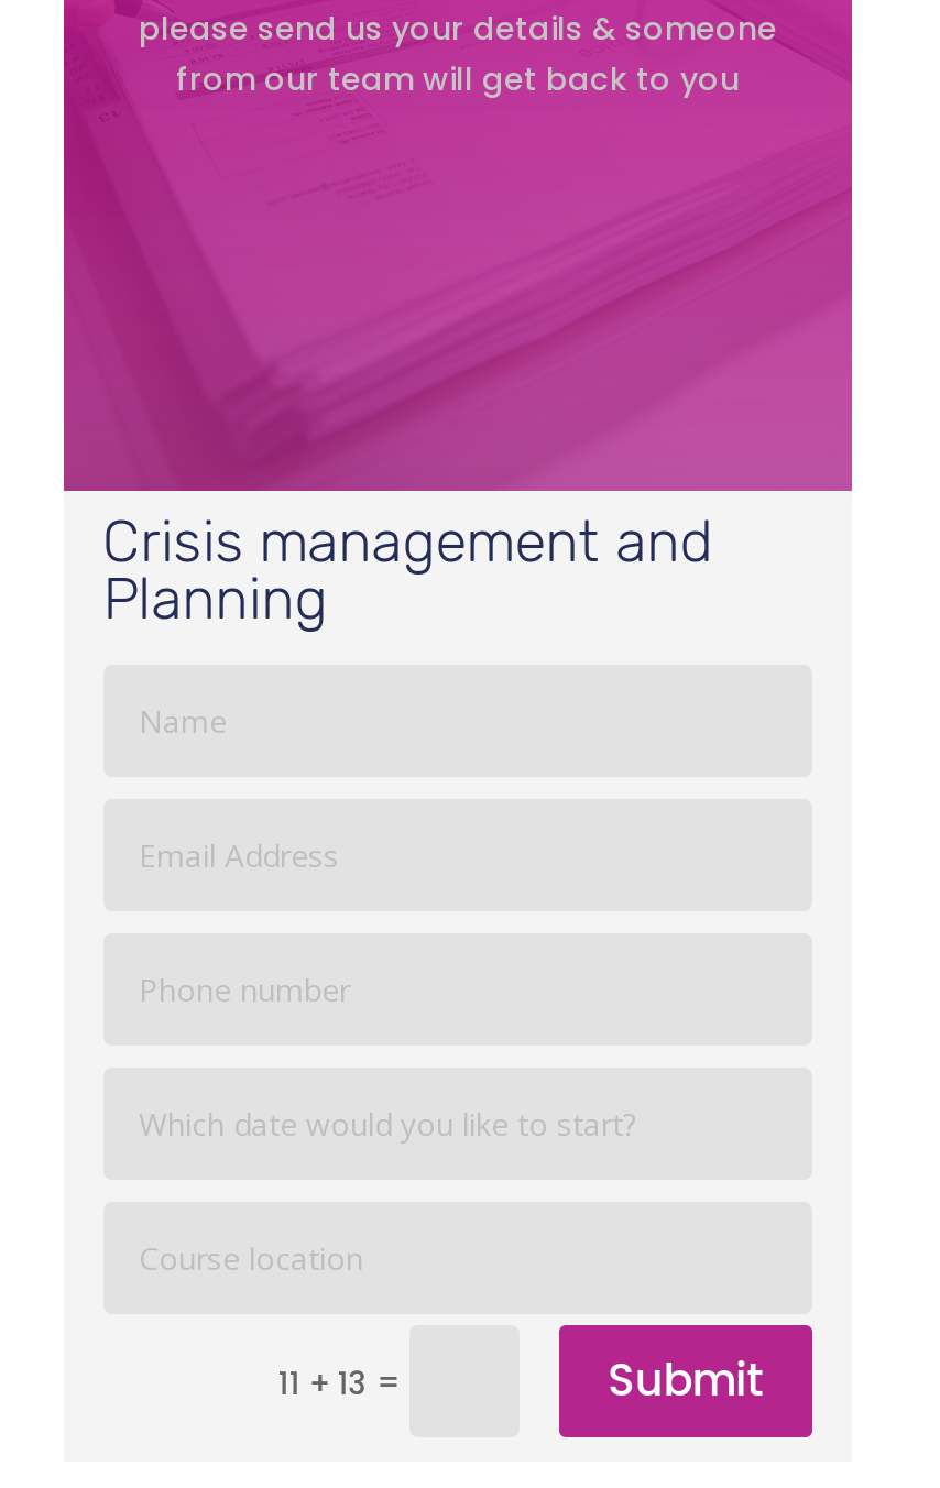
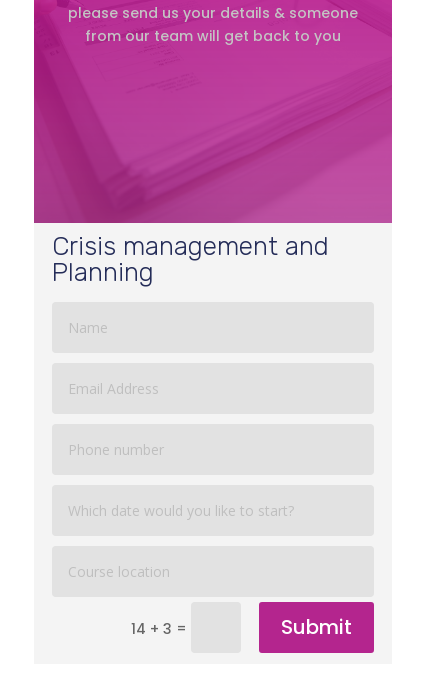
- 11 + 13 =
+ 14 + 3 =
